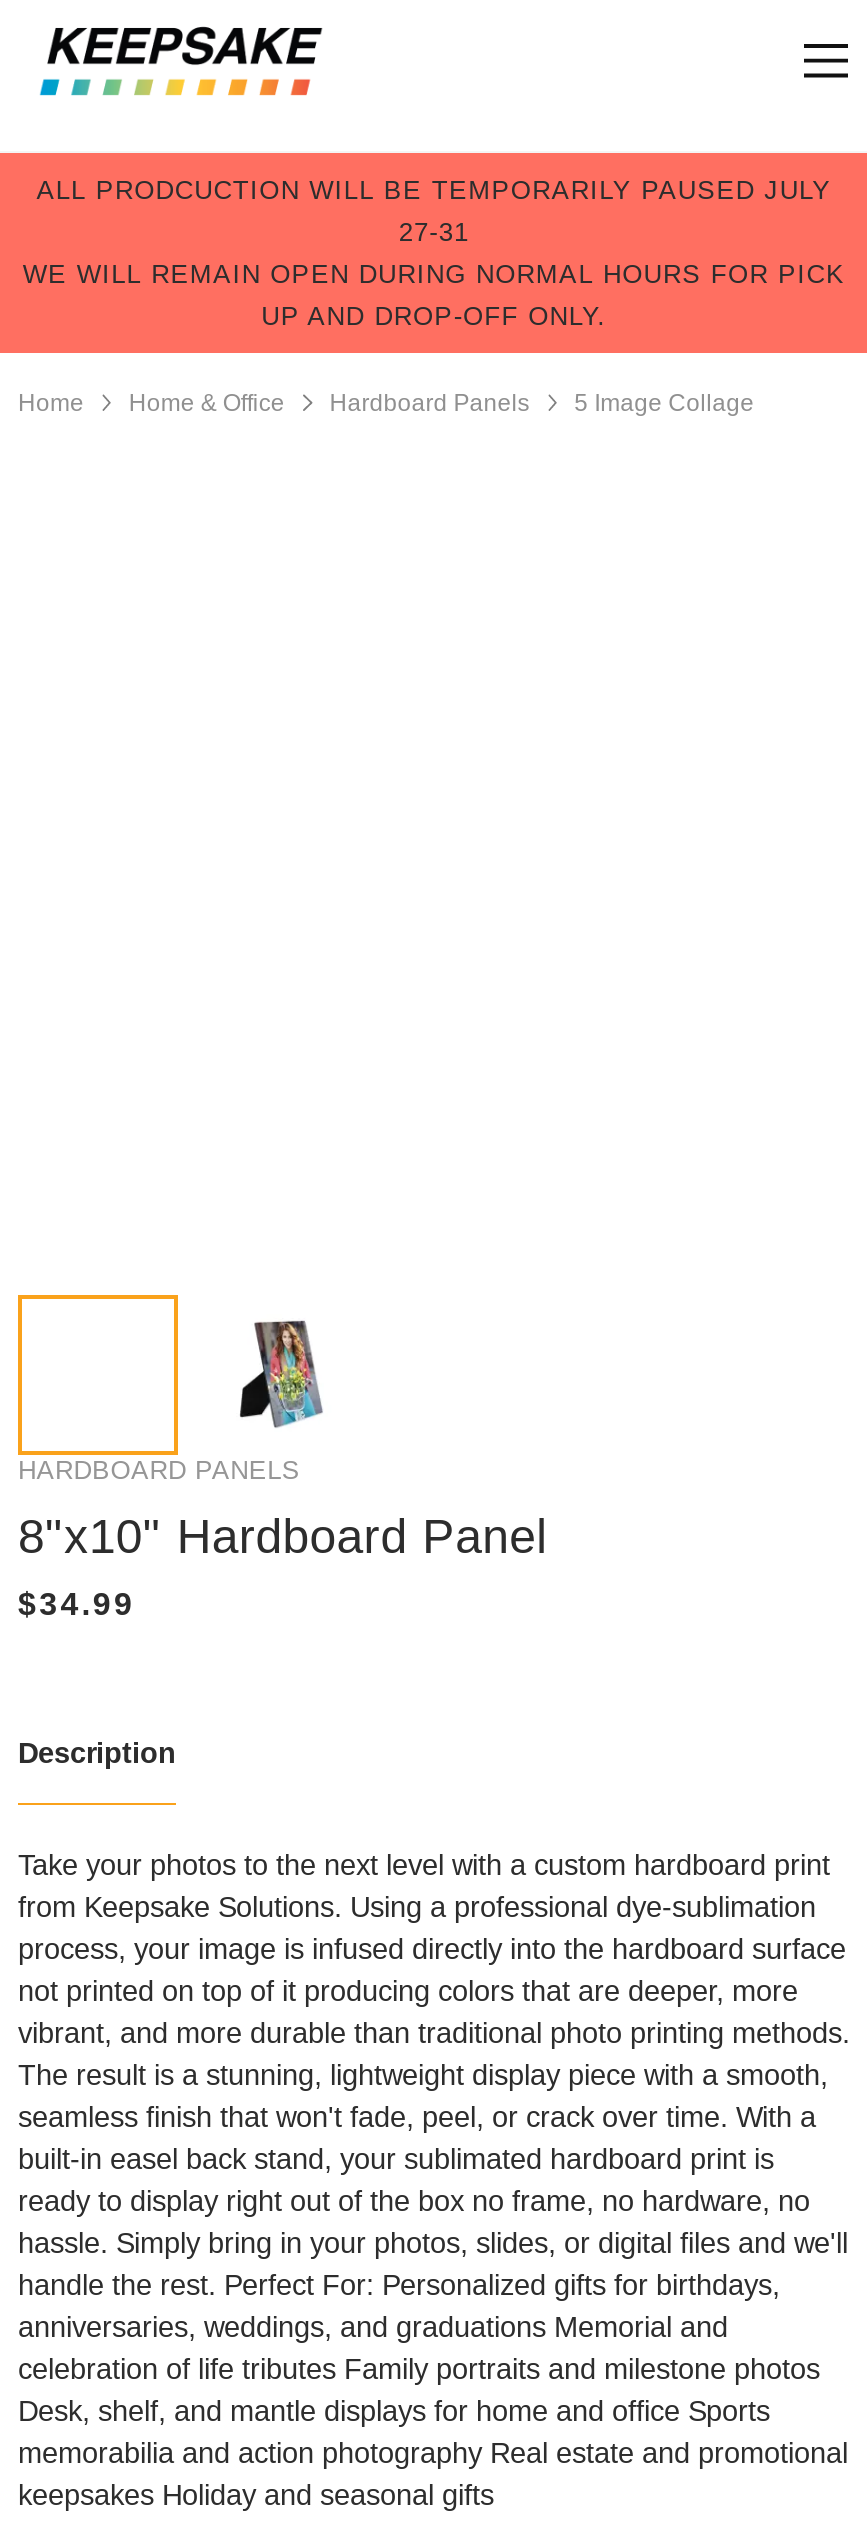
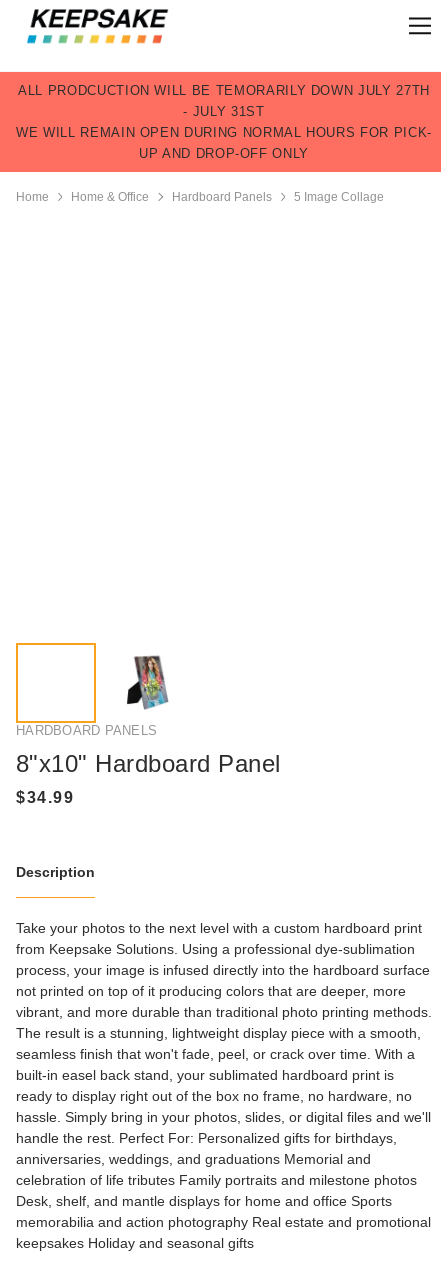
- ALL PRODCUCTION WILL BE TEMPORARILY PAUSED JULY
- 27-31
- WE WILL REMAIN OPEN DURING NORMAL HOURS FOR PICK
- UP AND DROP-OFF ONLY.
+ ALL PRODCUCTION WILL BE TEMORARILY DOWN JULY 27TH
+ - JULY 31ST
+ WE WILL REMAIN OPEN DURING NORMAL HOURS FOR PICK-
+ UP AND DROP-OFF ONLY
